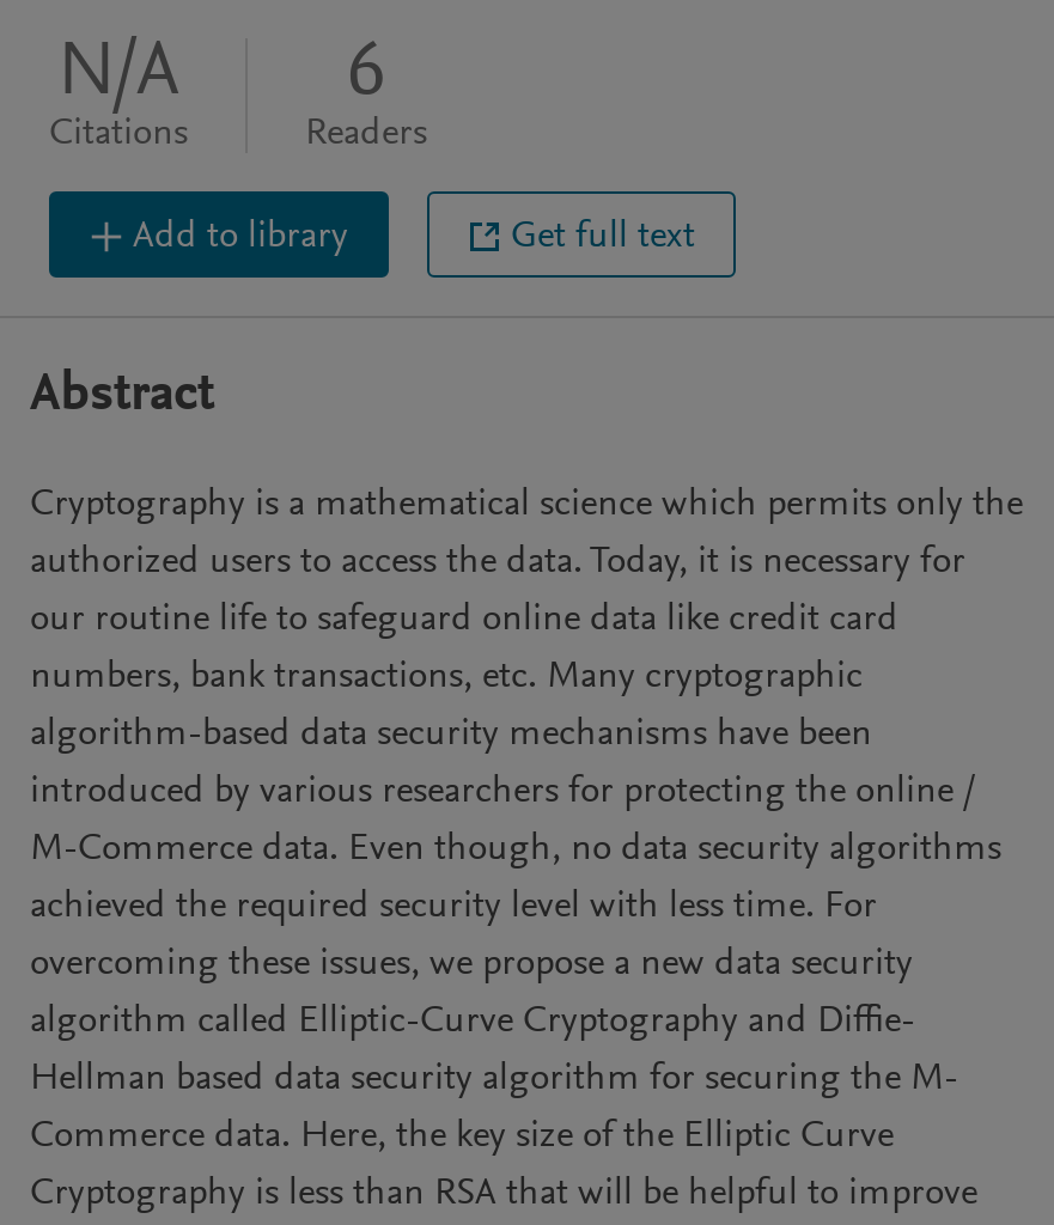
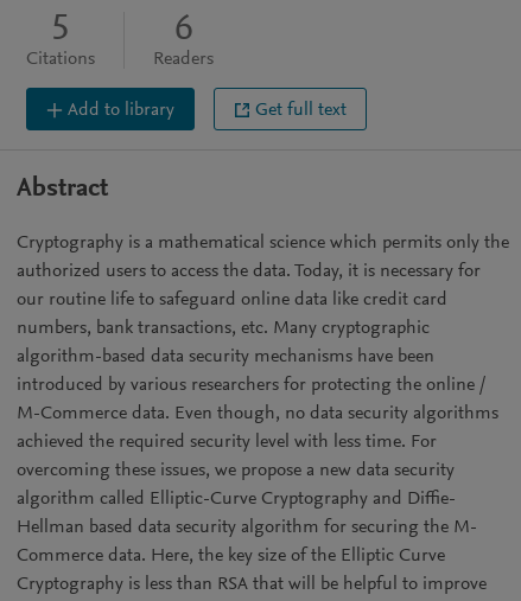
- N/A
+ 5
